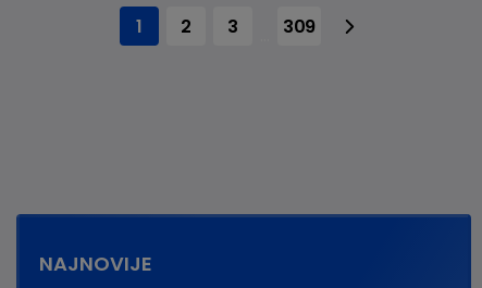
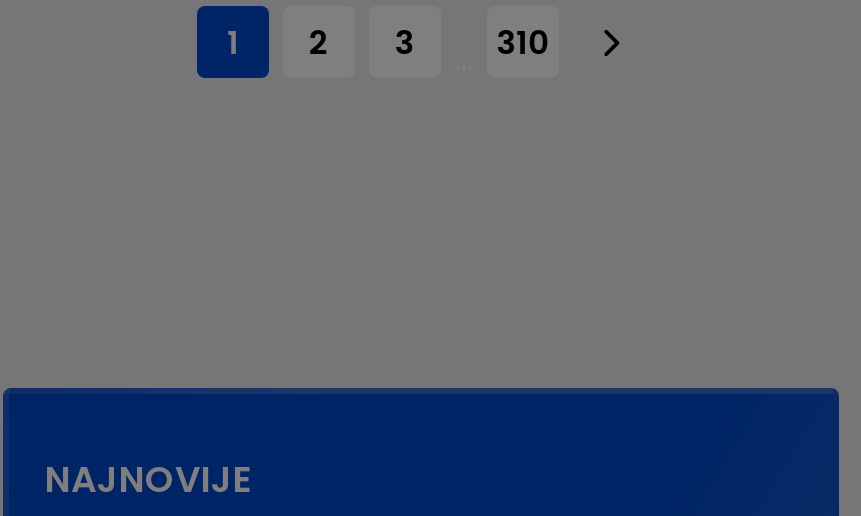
- 1 2 3 ... 309
+ 1 2 3 ... 310
